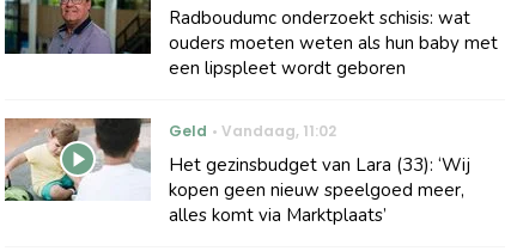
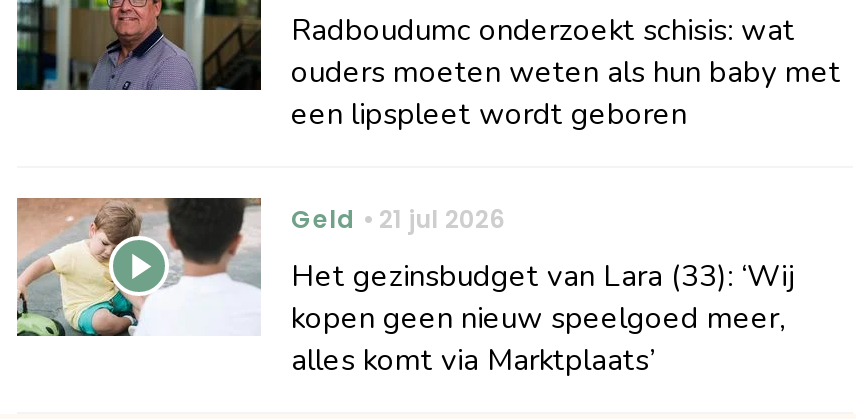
- Geld Vandaag, 11:02
+ Geld 21 jul 2026
